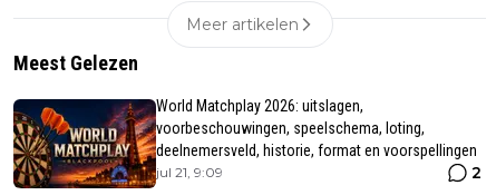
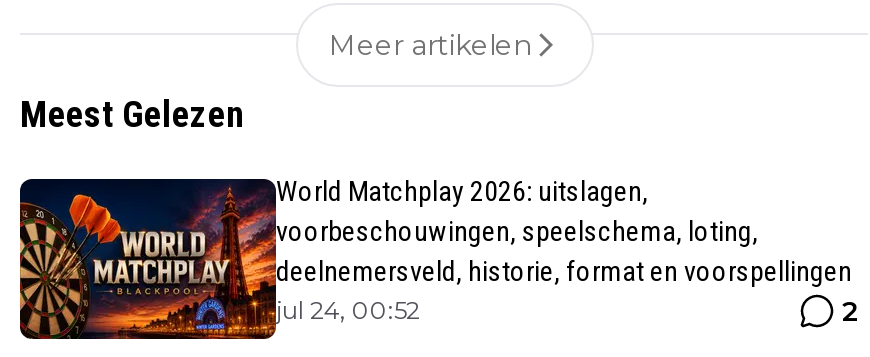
- jul 21, 9:09
+ jul 24, 00:52
